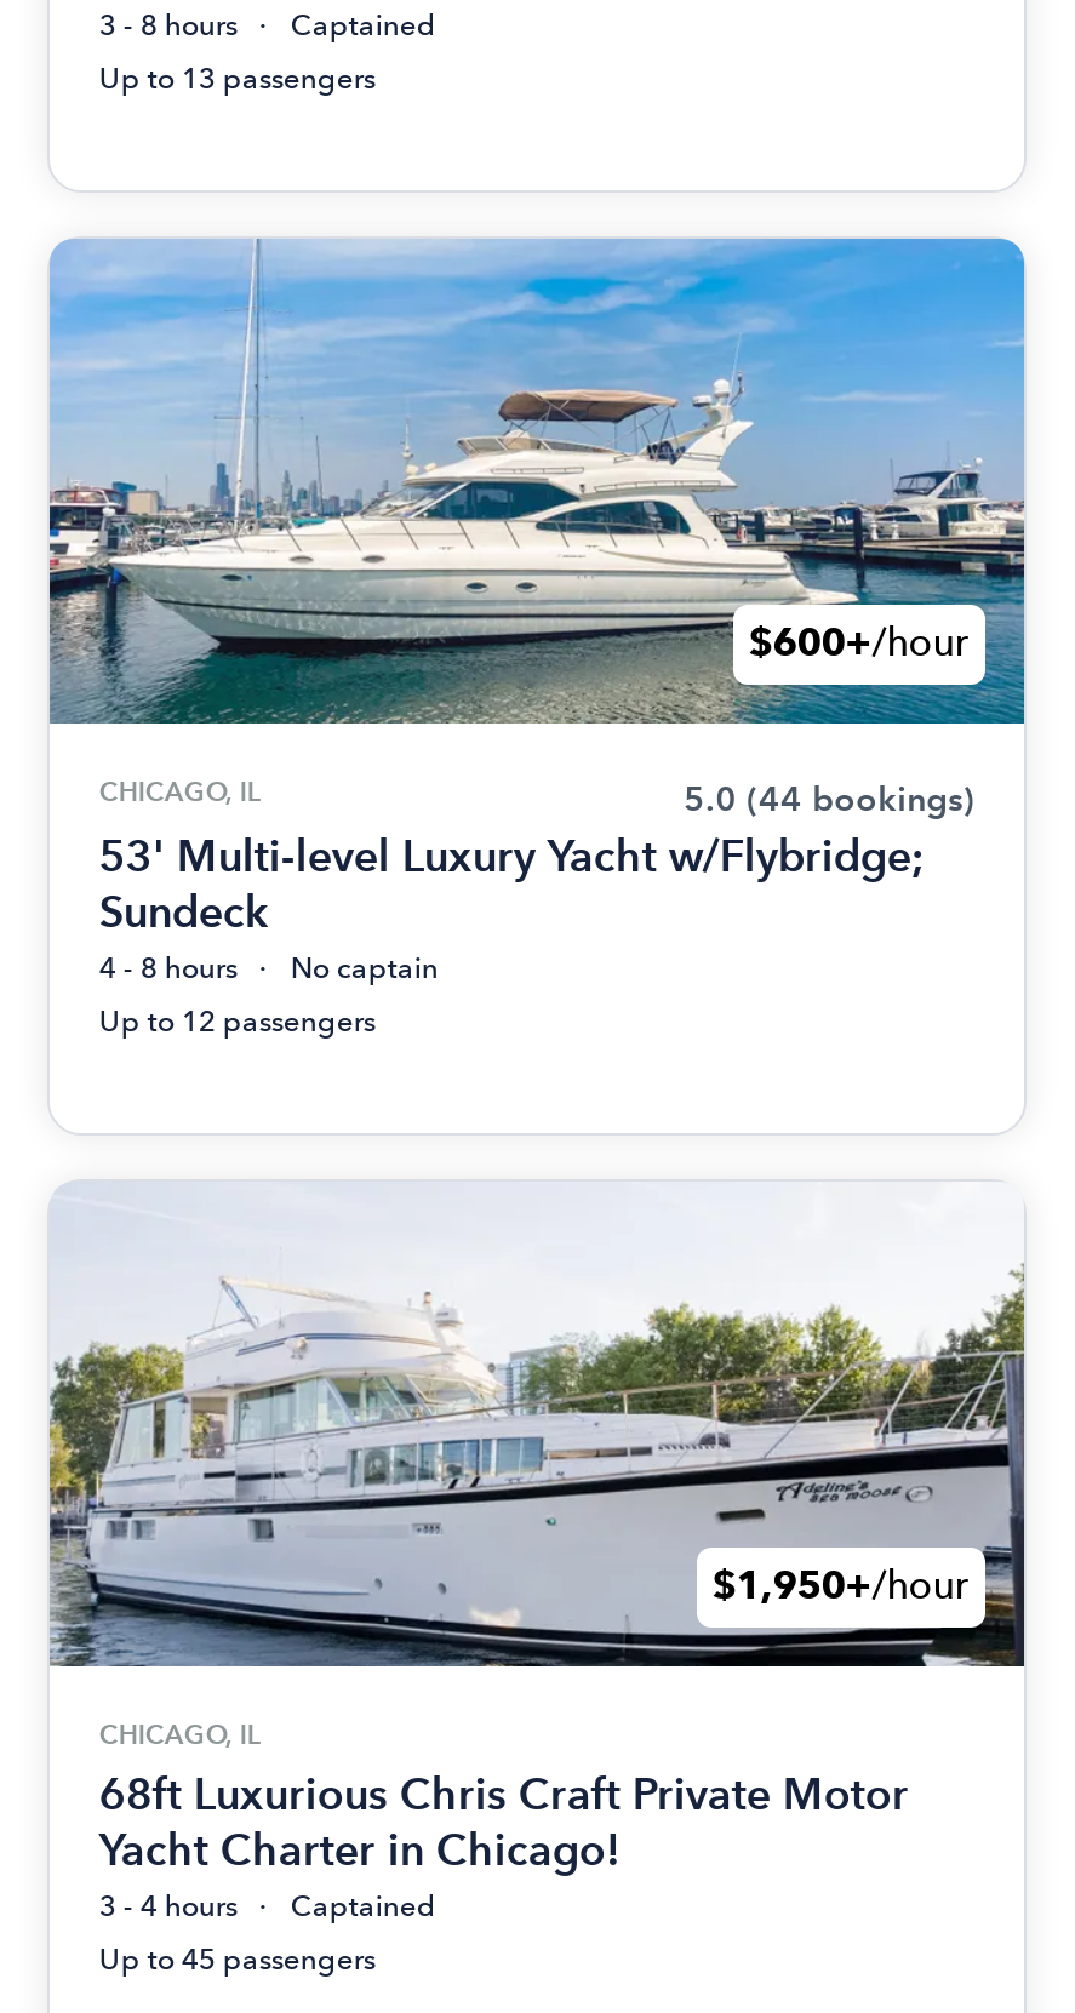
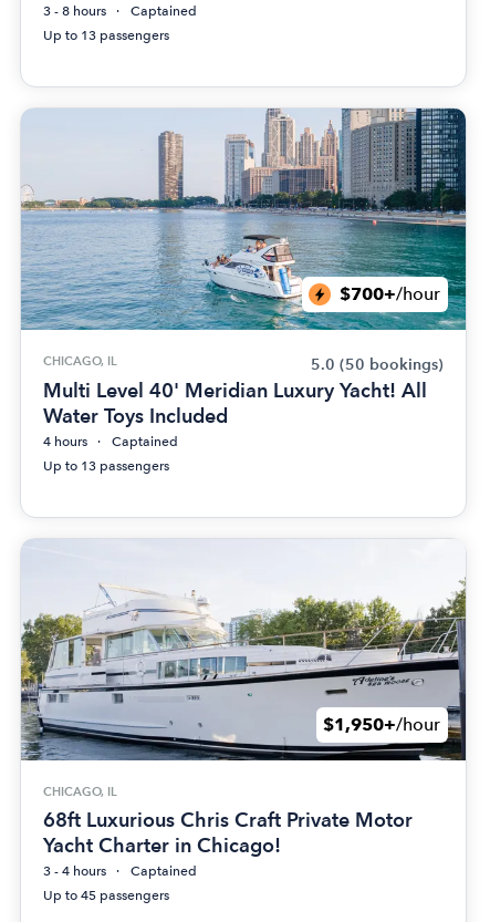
- [image]
- $600+/hour
+ [image]
+ $700+/hour

- 5.0 (44 bookings)
- 53' Multi-level Luxury Yacht w/Flybridge;
- Sundeck
- 4 - 8 hours
- No captain
+ 5.0 (50 bookings)
+ Multi Level 40' Meridian Luxury Yacht! All
+ Water Toys Included
+ 4 hours
+ Captained

- Up to 12 passengers
+ Up to 13 passengers
